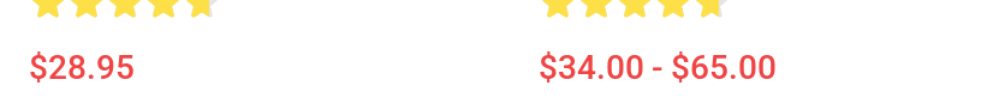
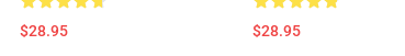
- $34.00 - $65.00
+ $28.95
